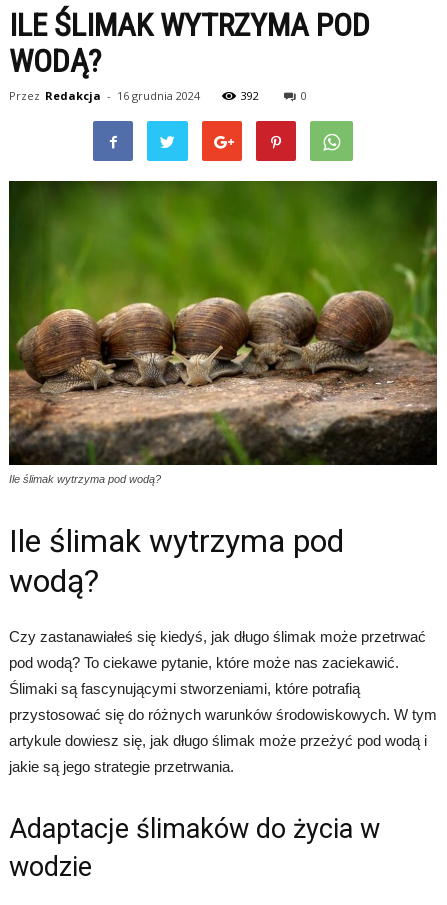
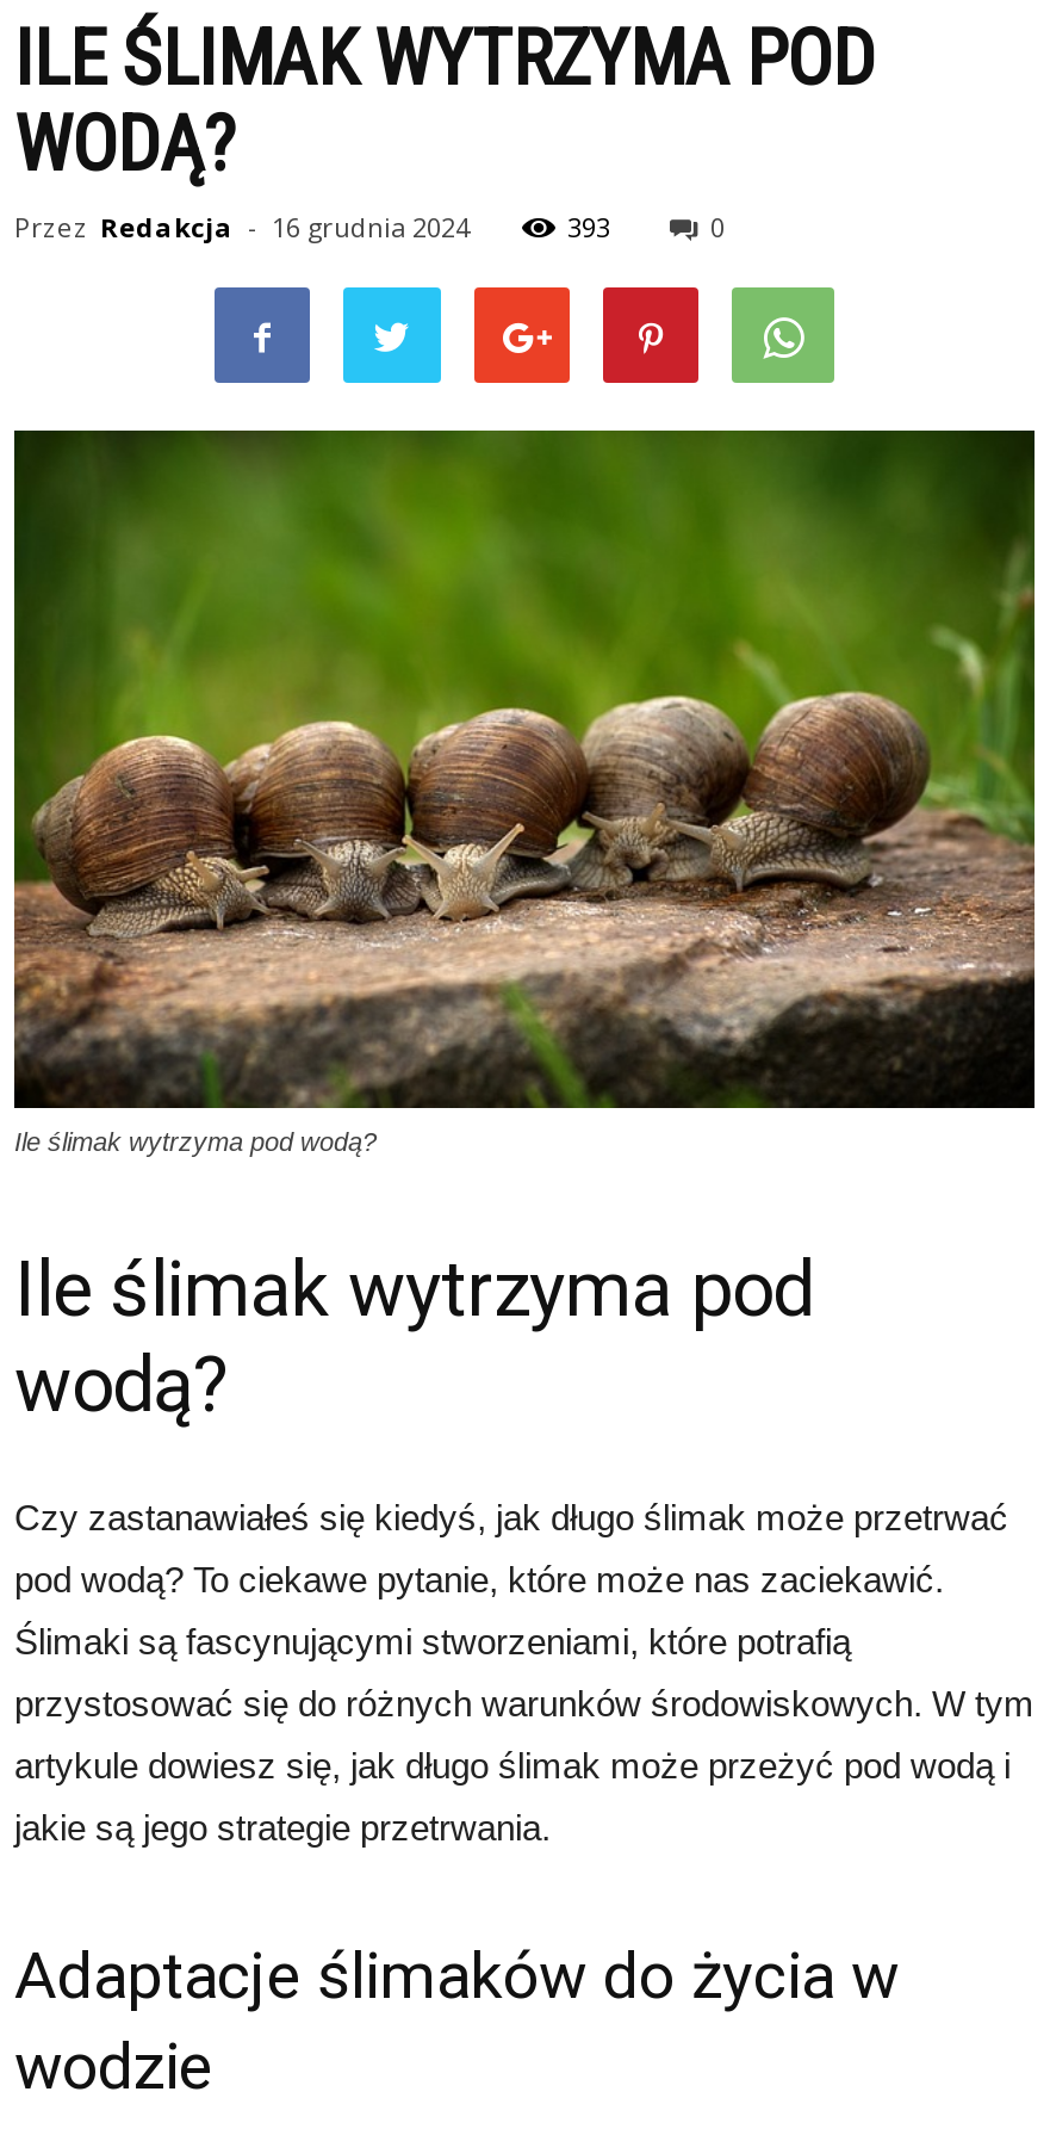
- 392
+ 393
